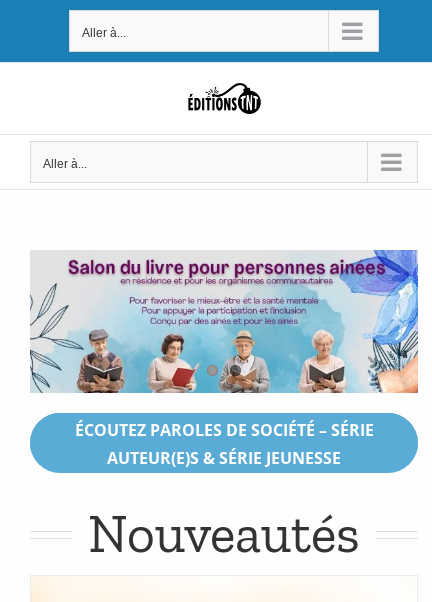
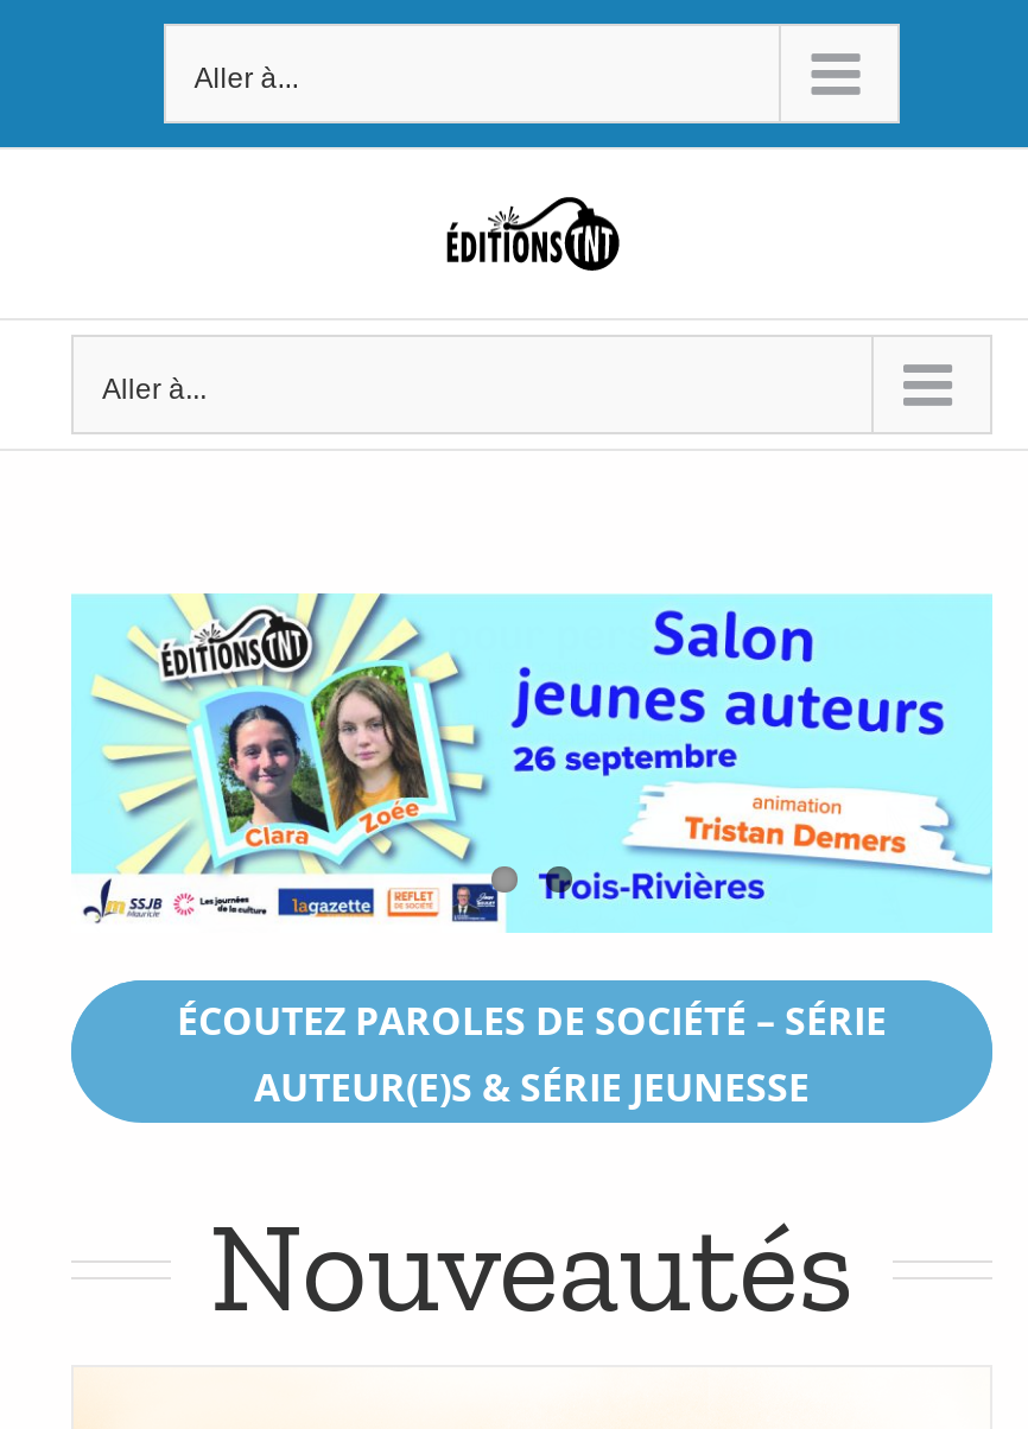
- [image]
+ [image]
